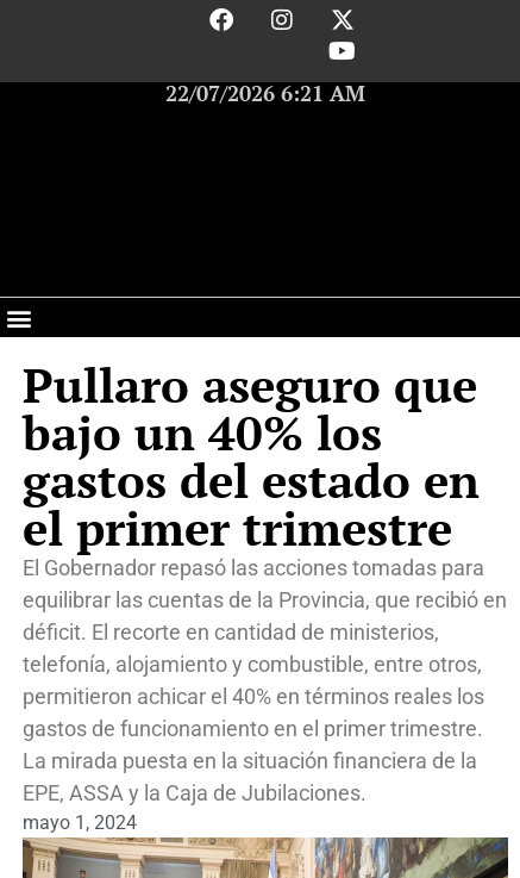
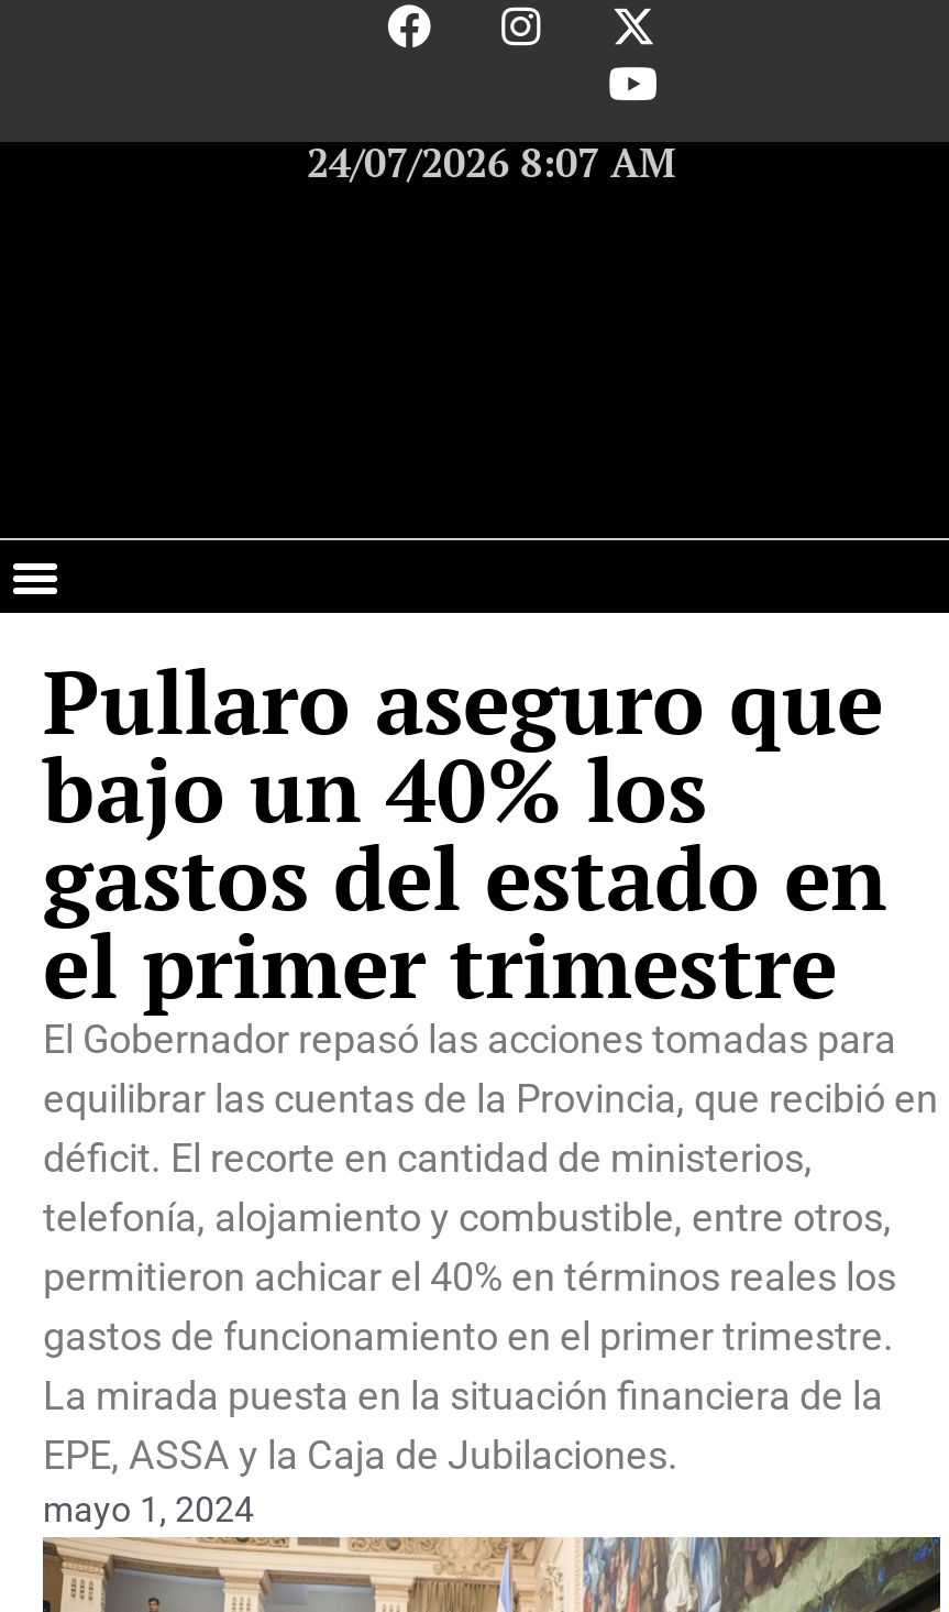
- 22/07/2026 6:21 AM
+ 24/07/2026 8:07 AM
